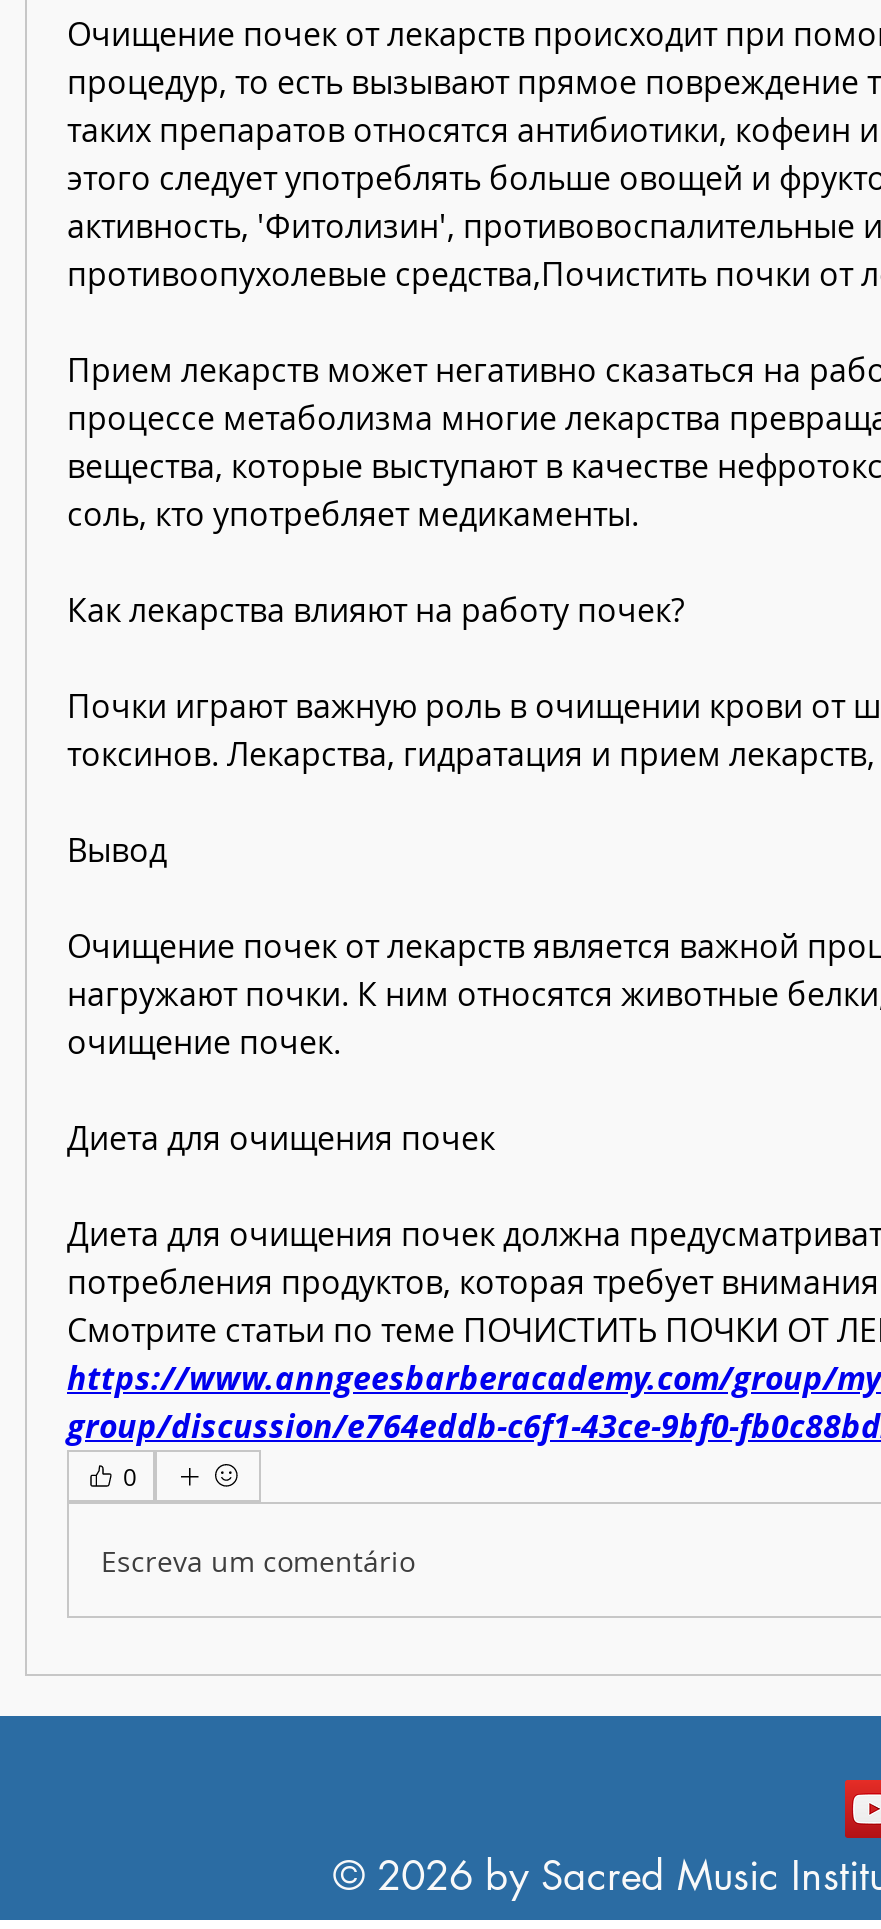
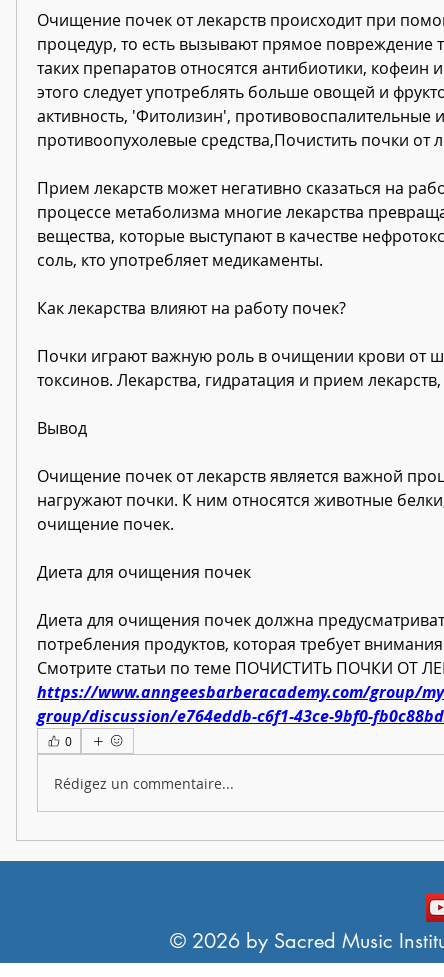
- Escreva um comentário
+ Rédigez un commentaire...
